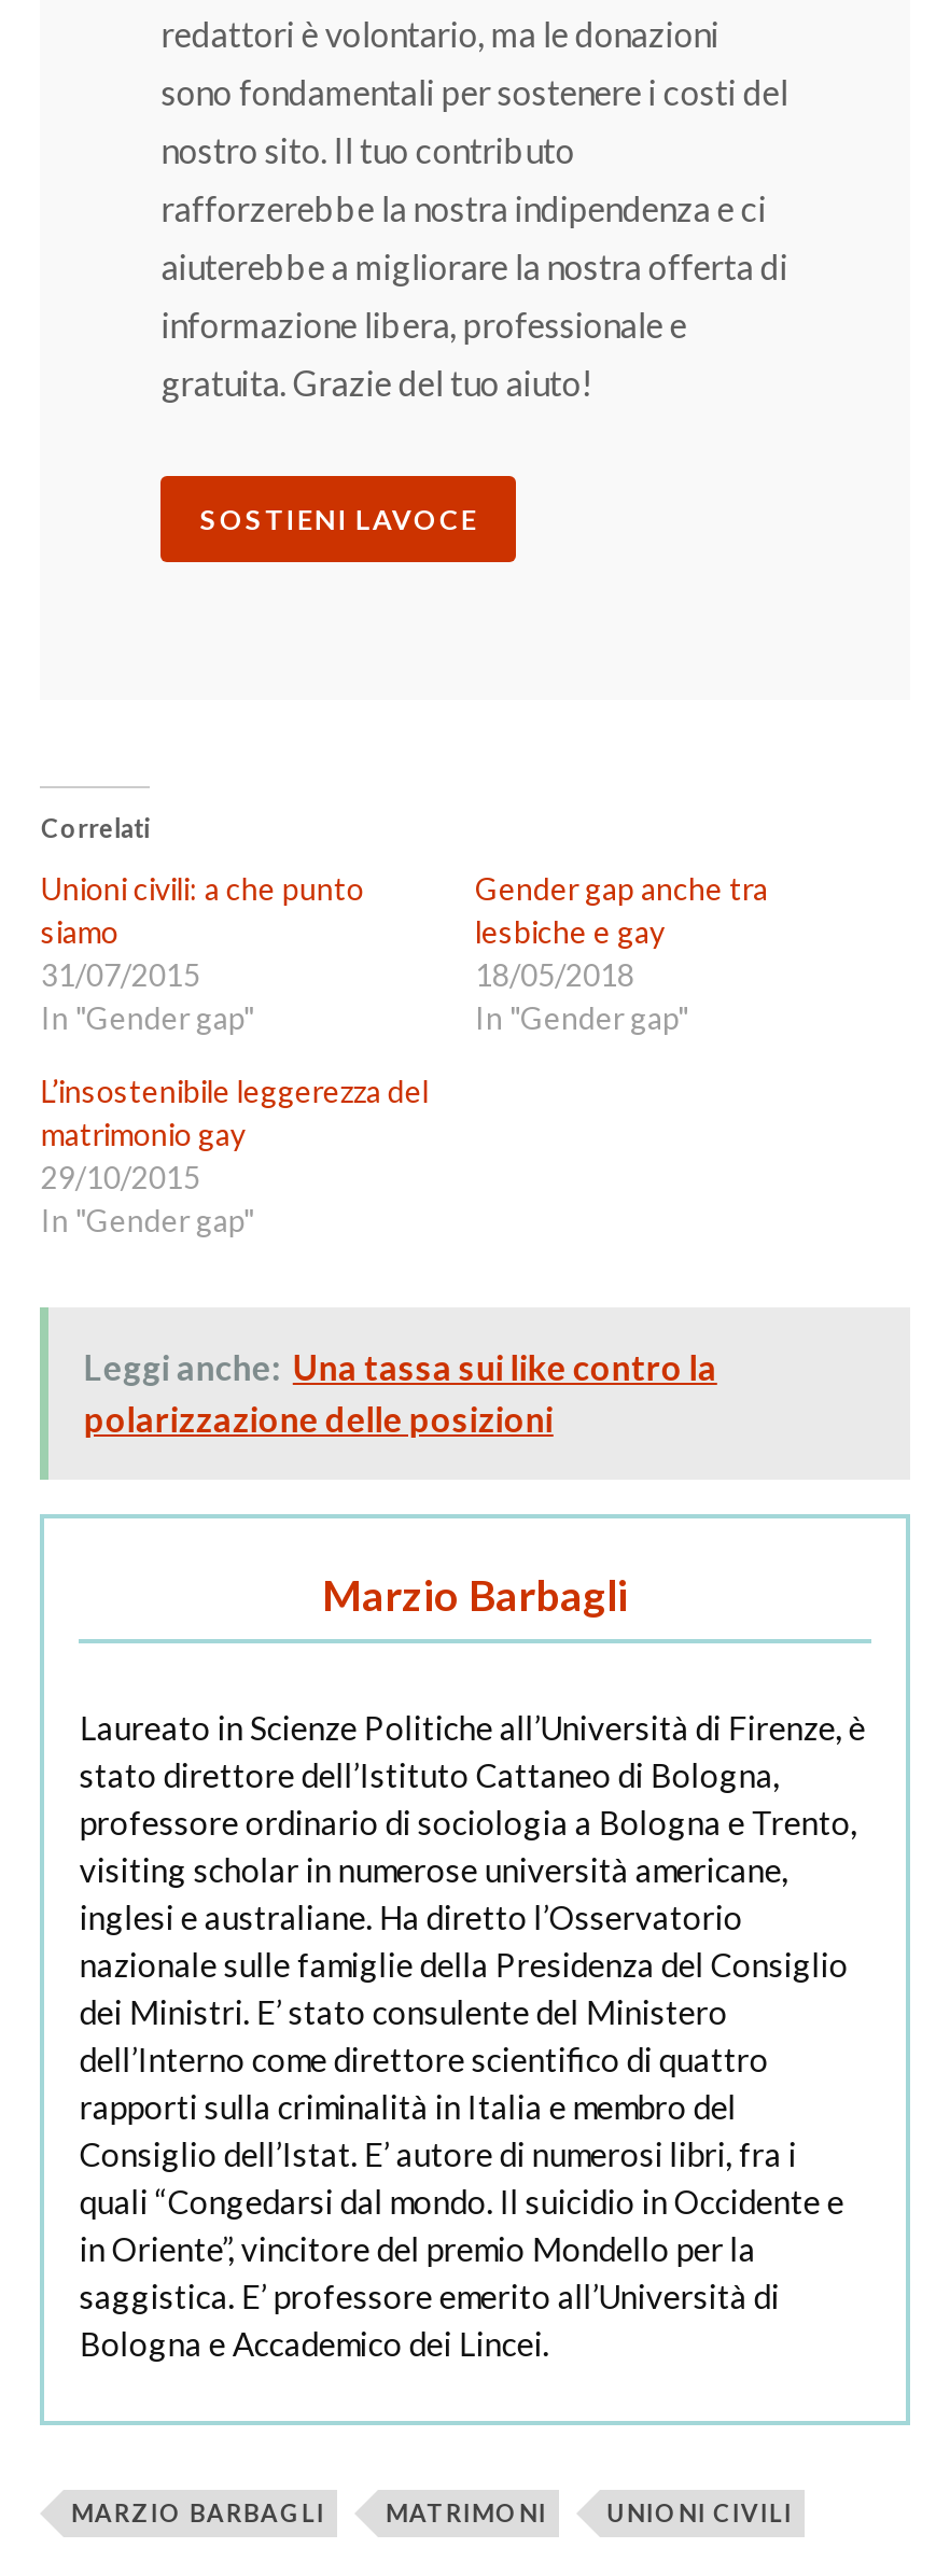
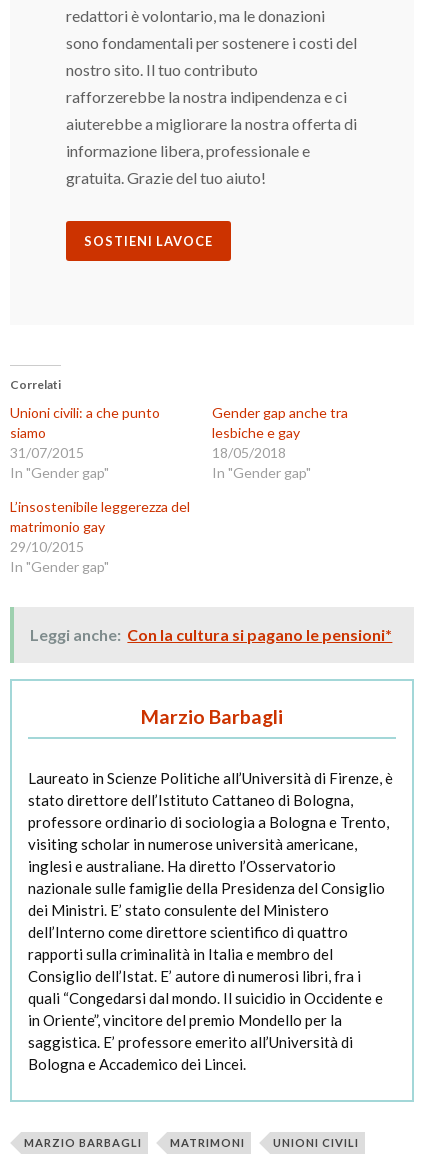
- Leggi anche: Una tassa sui like contro la
- polarizzazione delle posizioni
+ Leggi anche: Con la cultura si pagano le pensioni*
